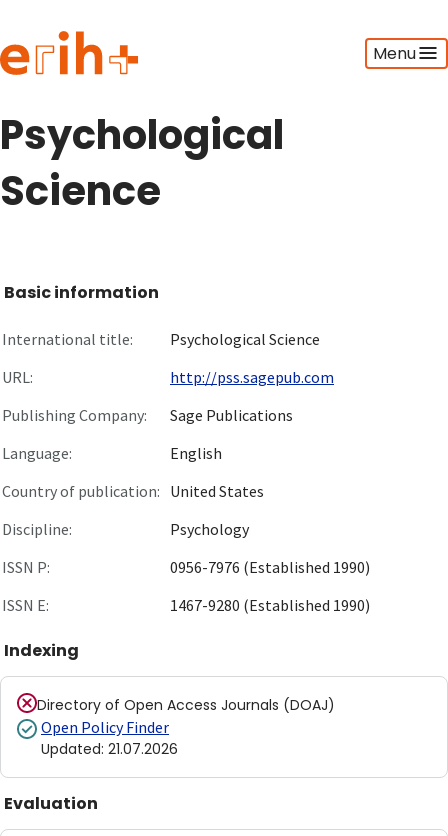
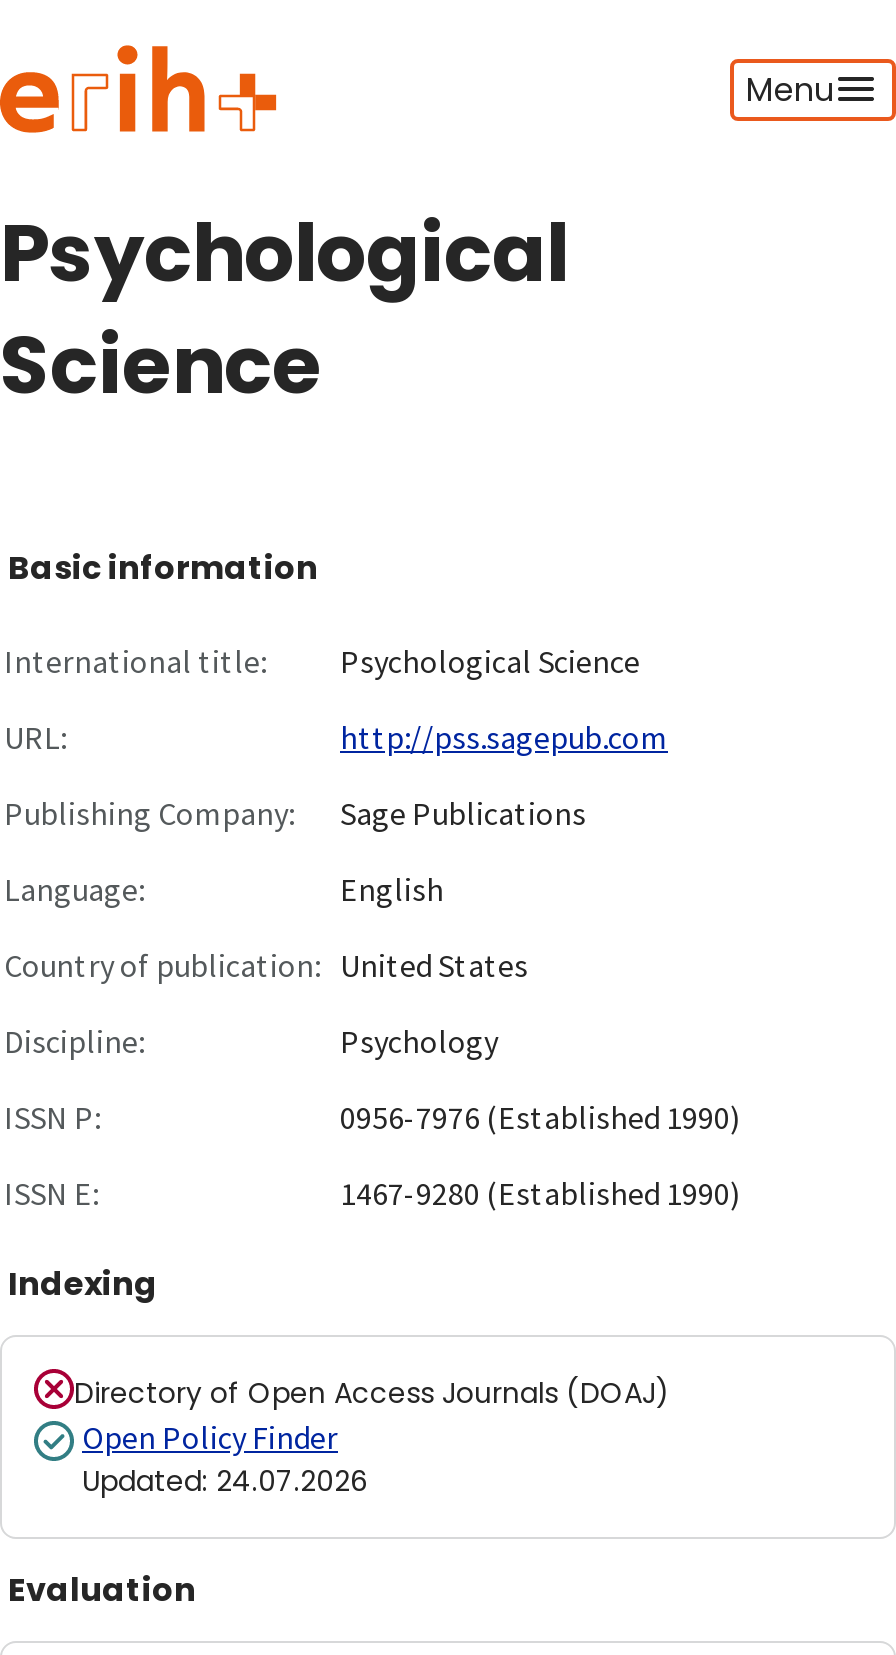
- Updated: 21.07.2026
+ Updated: 24.07.2026
